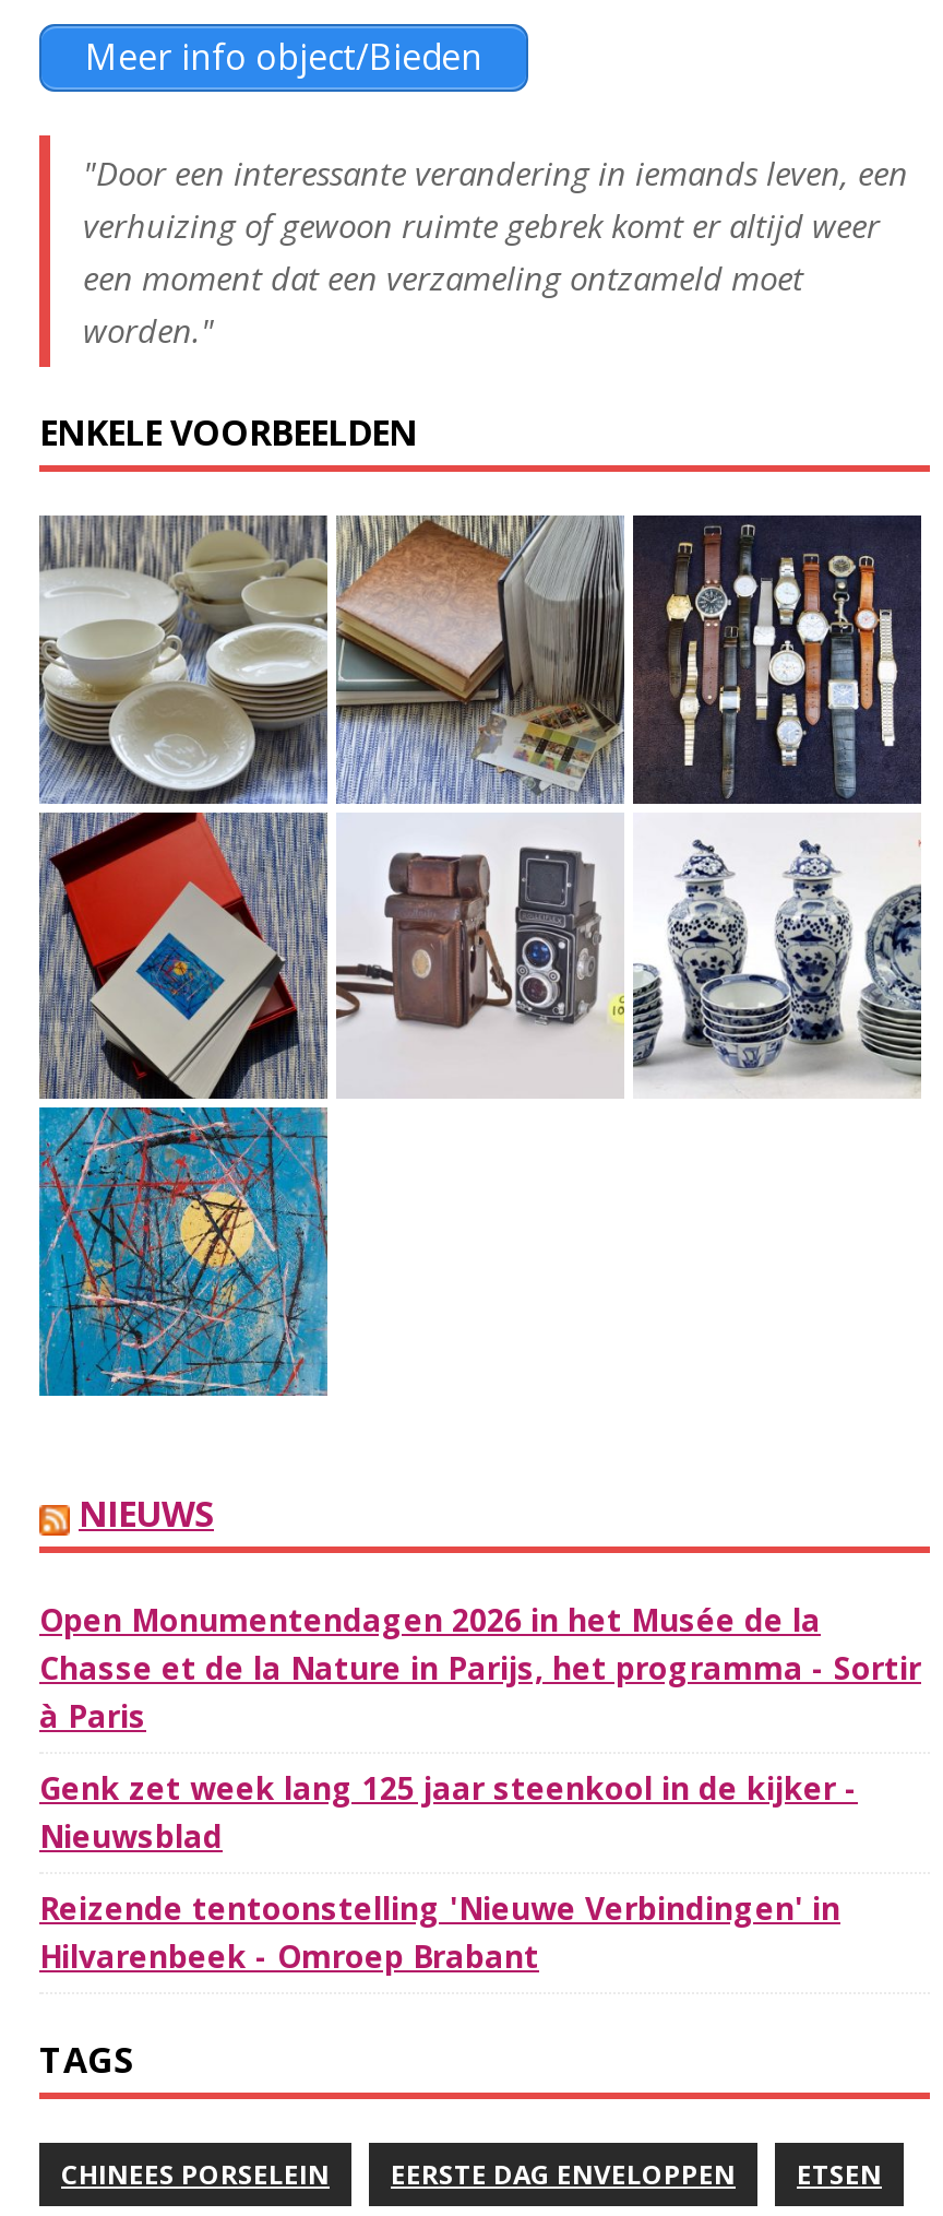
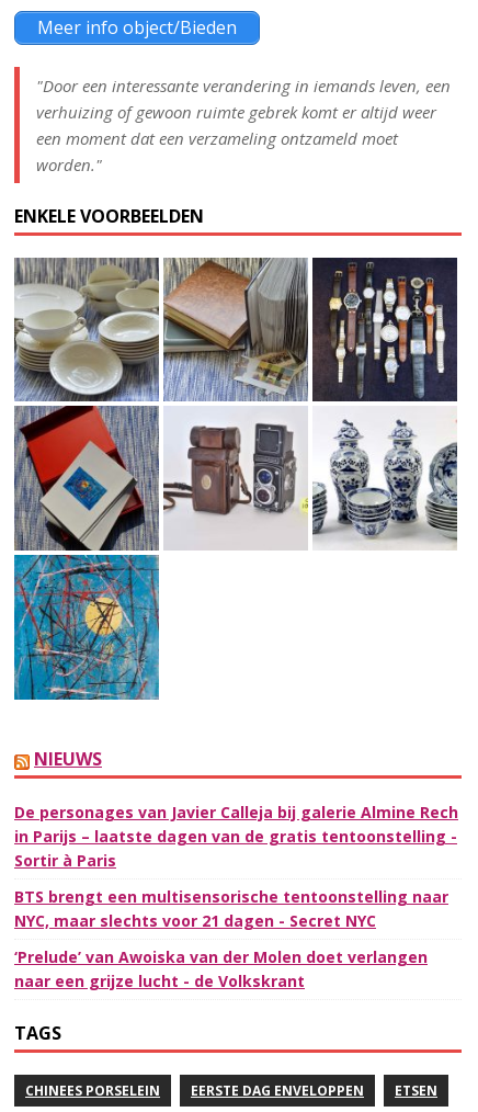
- Open Monumentendagen 2026 in het Musée de la
- Chasse et de la Nature in Parijs, het programma - Sortir
- à Paris
+ De personages van Javier Calleja bij galerie Almine Rech
+ in Parijs – laatste dagen van de gratis tentoonstelling -
+ Sortir à Paris

- Genk zet week lang 125 jaar steenkool in de kijker -
- Nieuwsblad
+ BTS brengt een multisensorische tentoonstelling naar
+ NYC, maar slechts voor 21 dagen - Secret NYC

- Reizende tentoonstelling 'Nieuwe Verbindingen' in
- Hilvarenbeek - Omroep Brabant
+ ‘Prelude’ van Awoiska van der Molen doet verlangen
+ naar een grijze lucht - de Volkskrant
